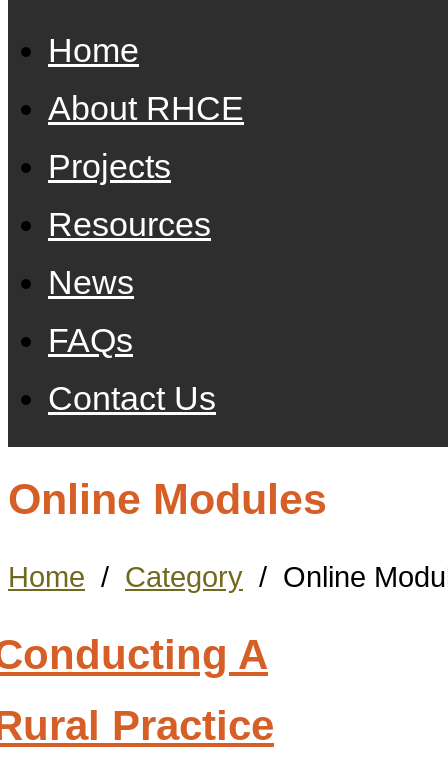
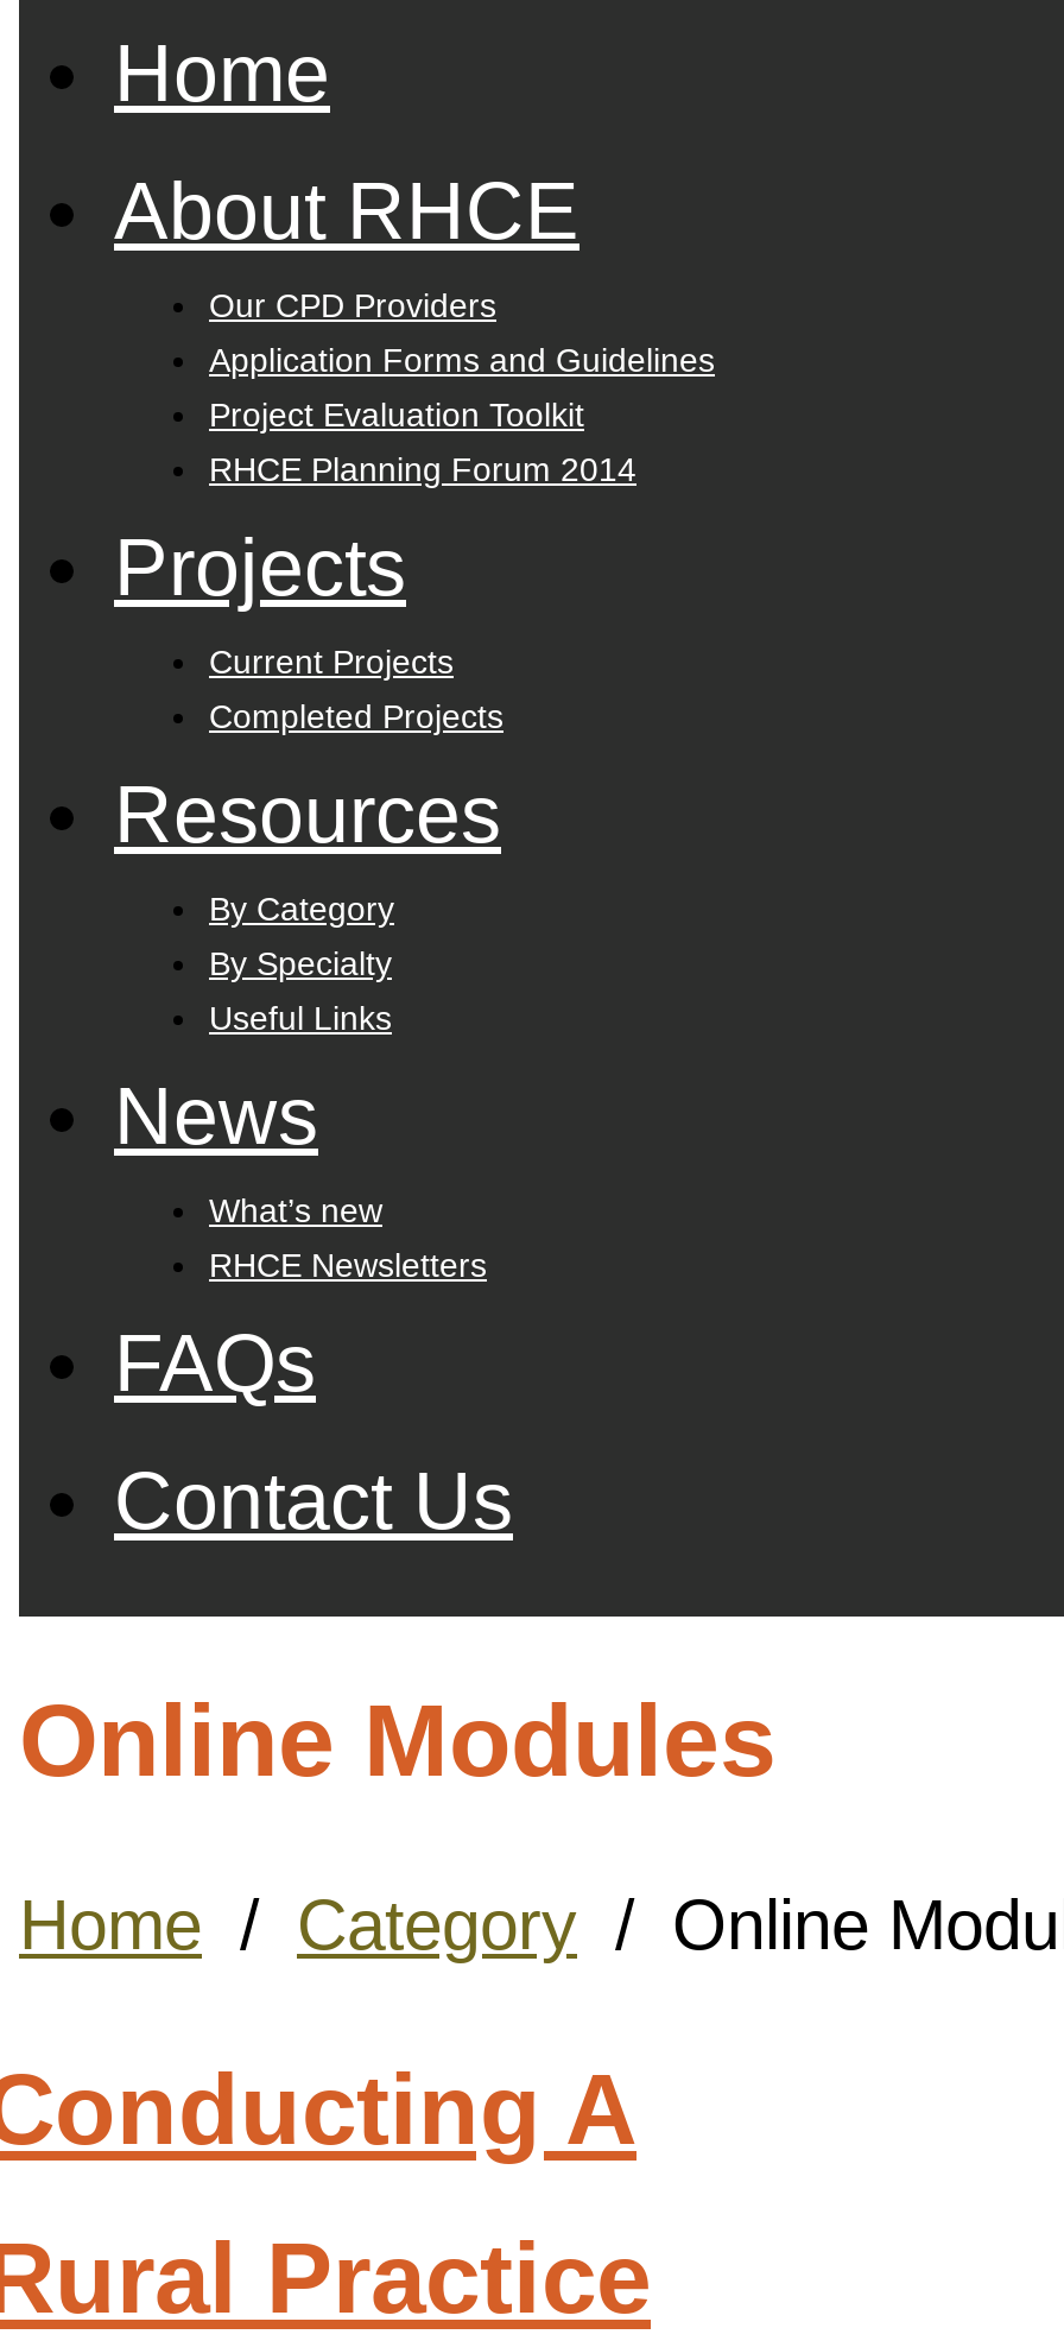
+ Our CPD Providers
+ Application Forms and Guidelines
+ Project Evaluation Toolkit
+ RHCE Planning Forum 2014

+ Current Projects
+ Completed Projects

+ By Category
+ By Specialty
+ Useful Links

+ What’s new
+ RHCE Newsletters
